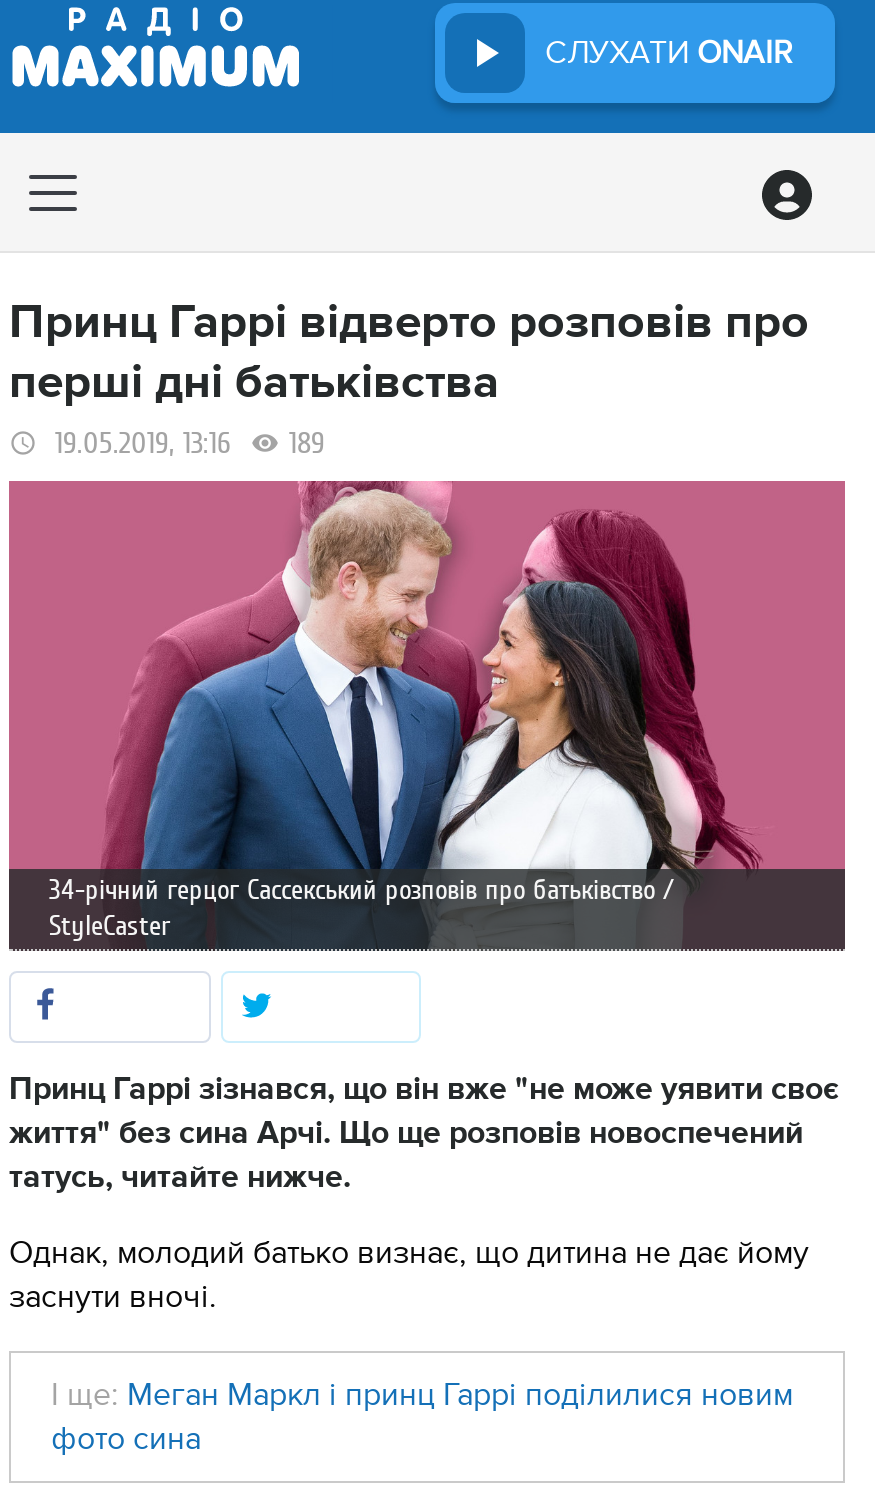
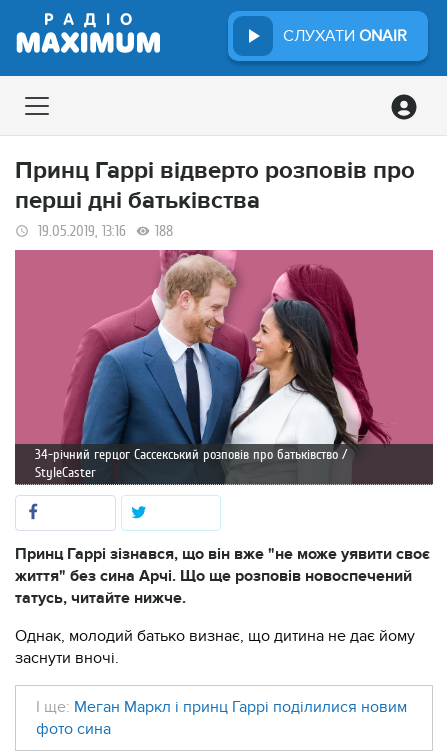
- 19.05.2019, 13:16 189
+ 19.05.2019, 13:16 188
